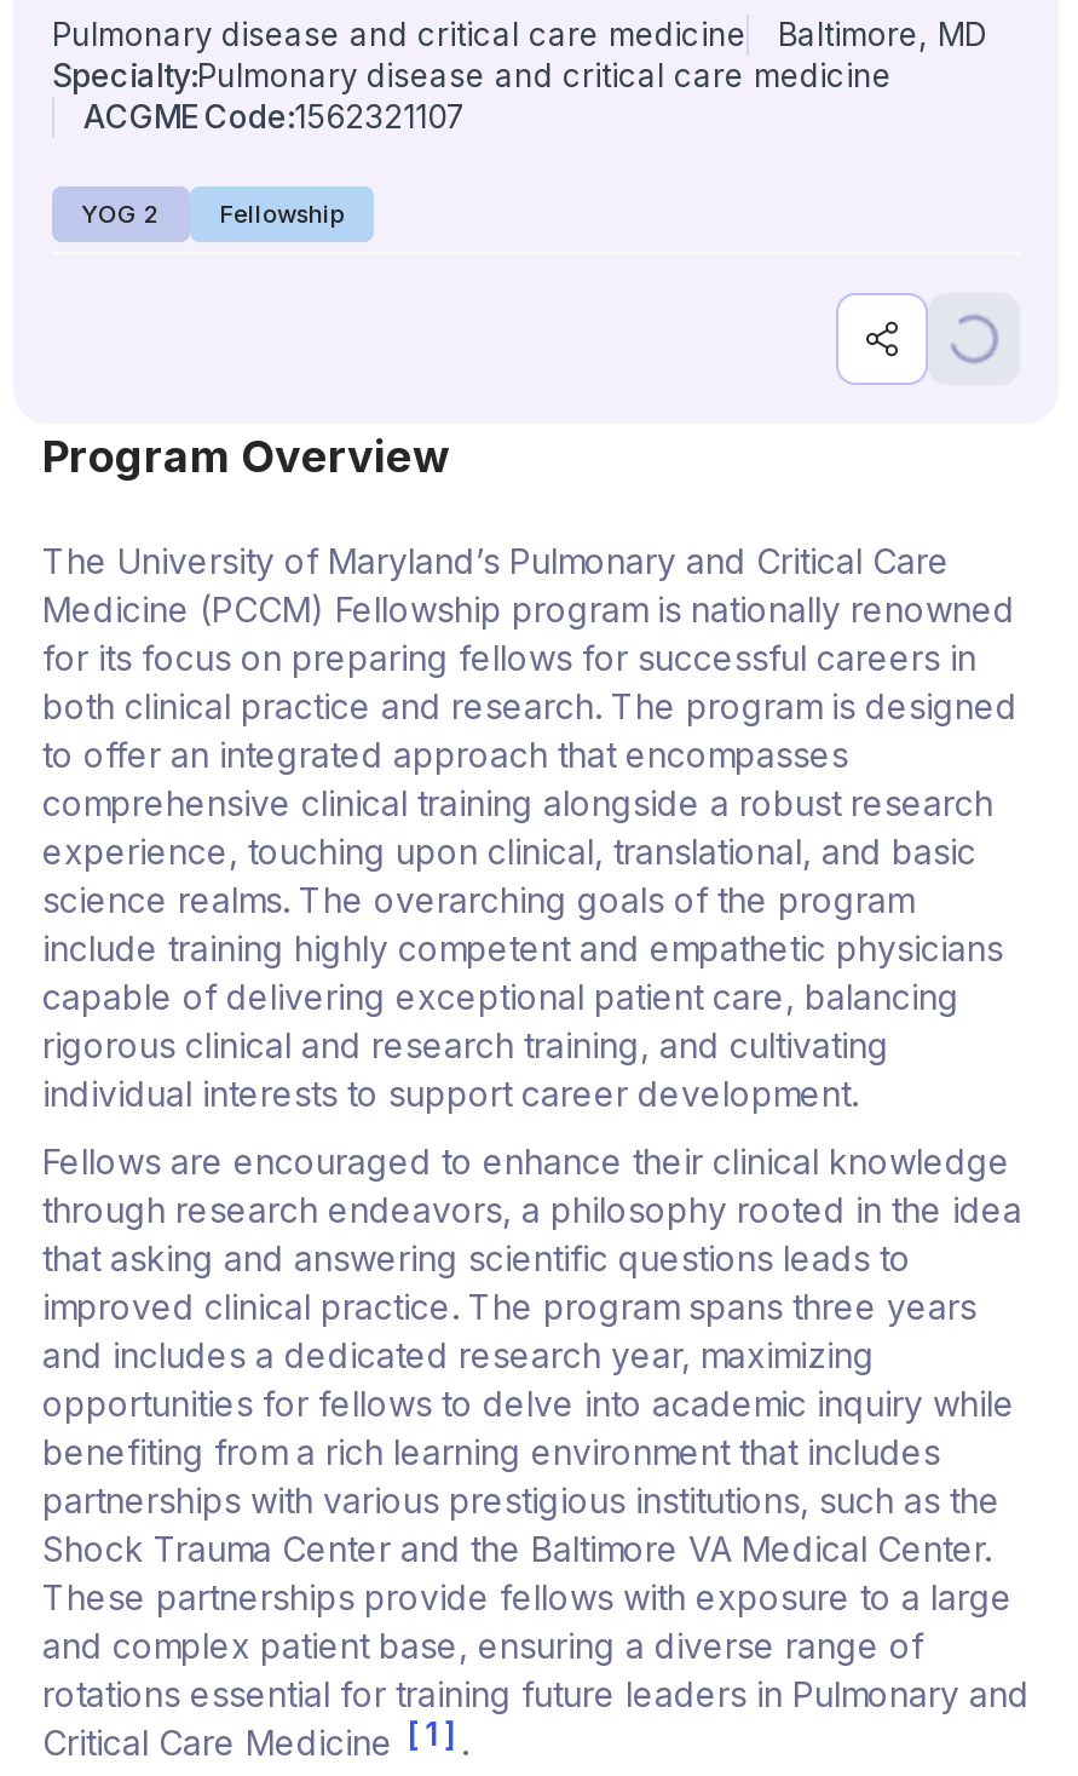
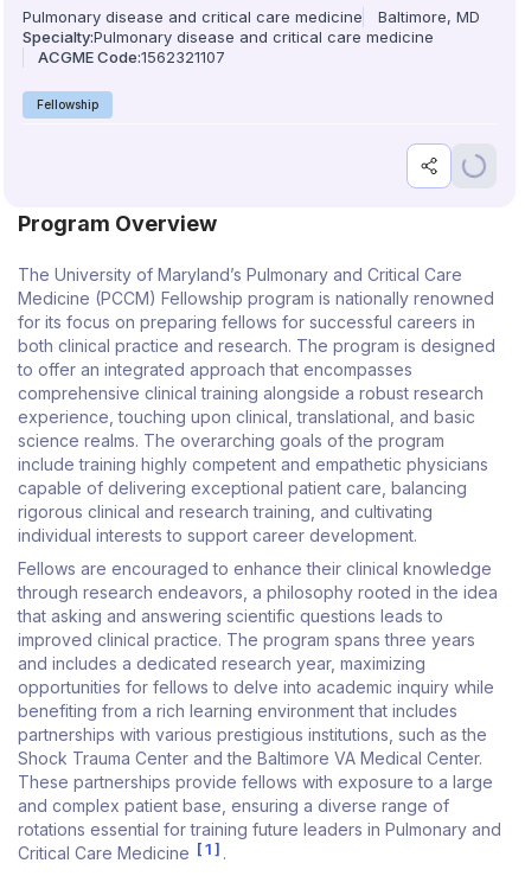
- YOG 2
